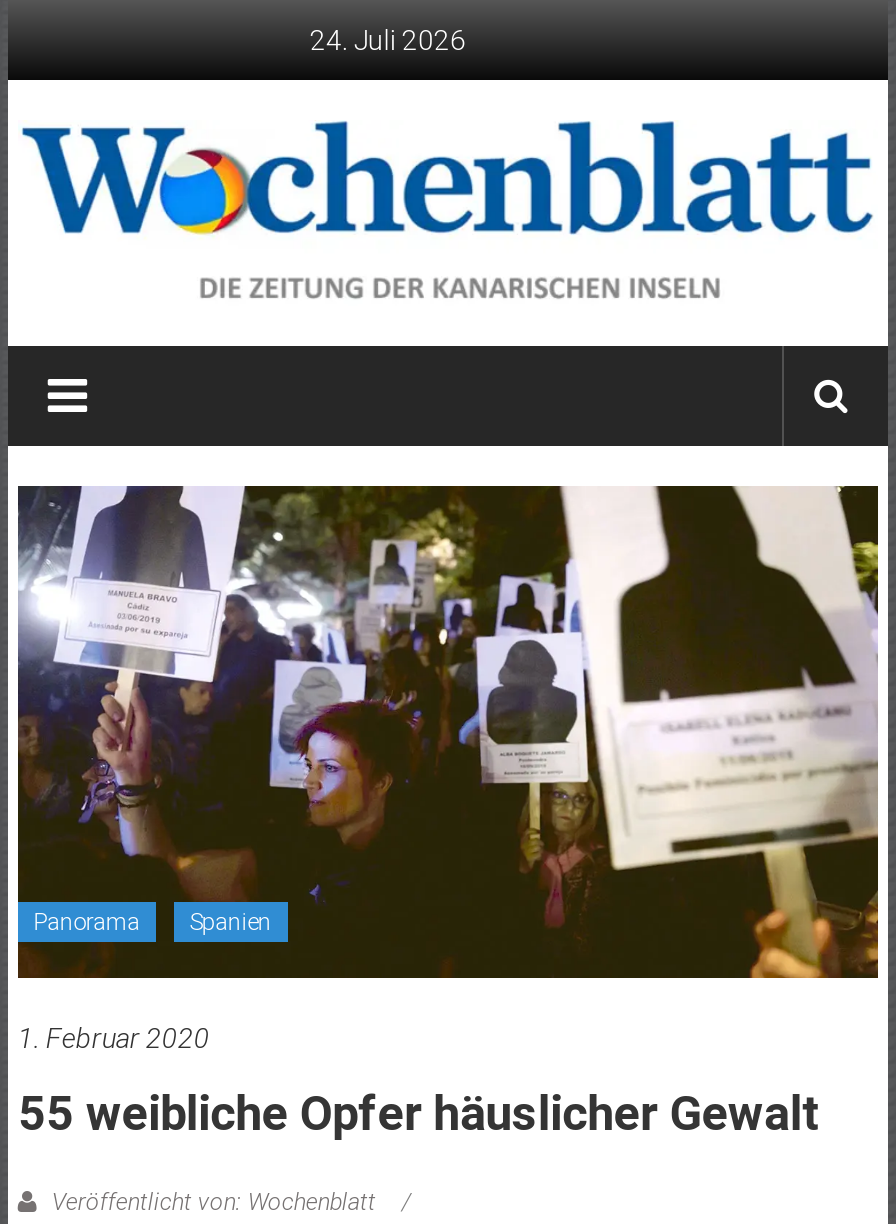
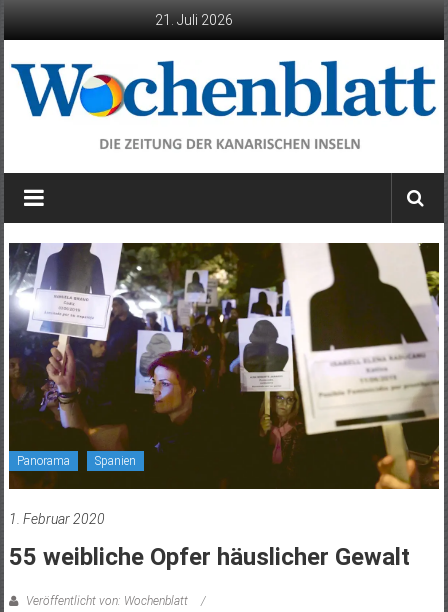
- 24. Juli 2026
+ 21. Juli 2026
